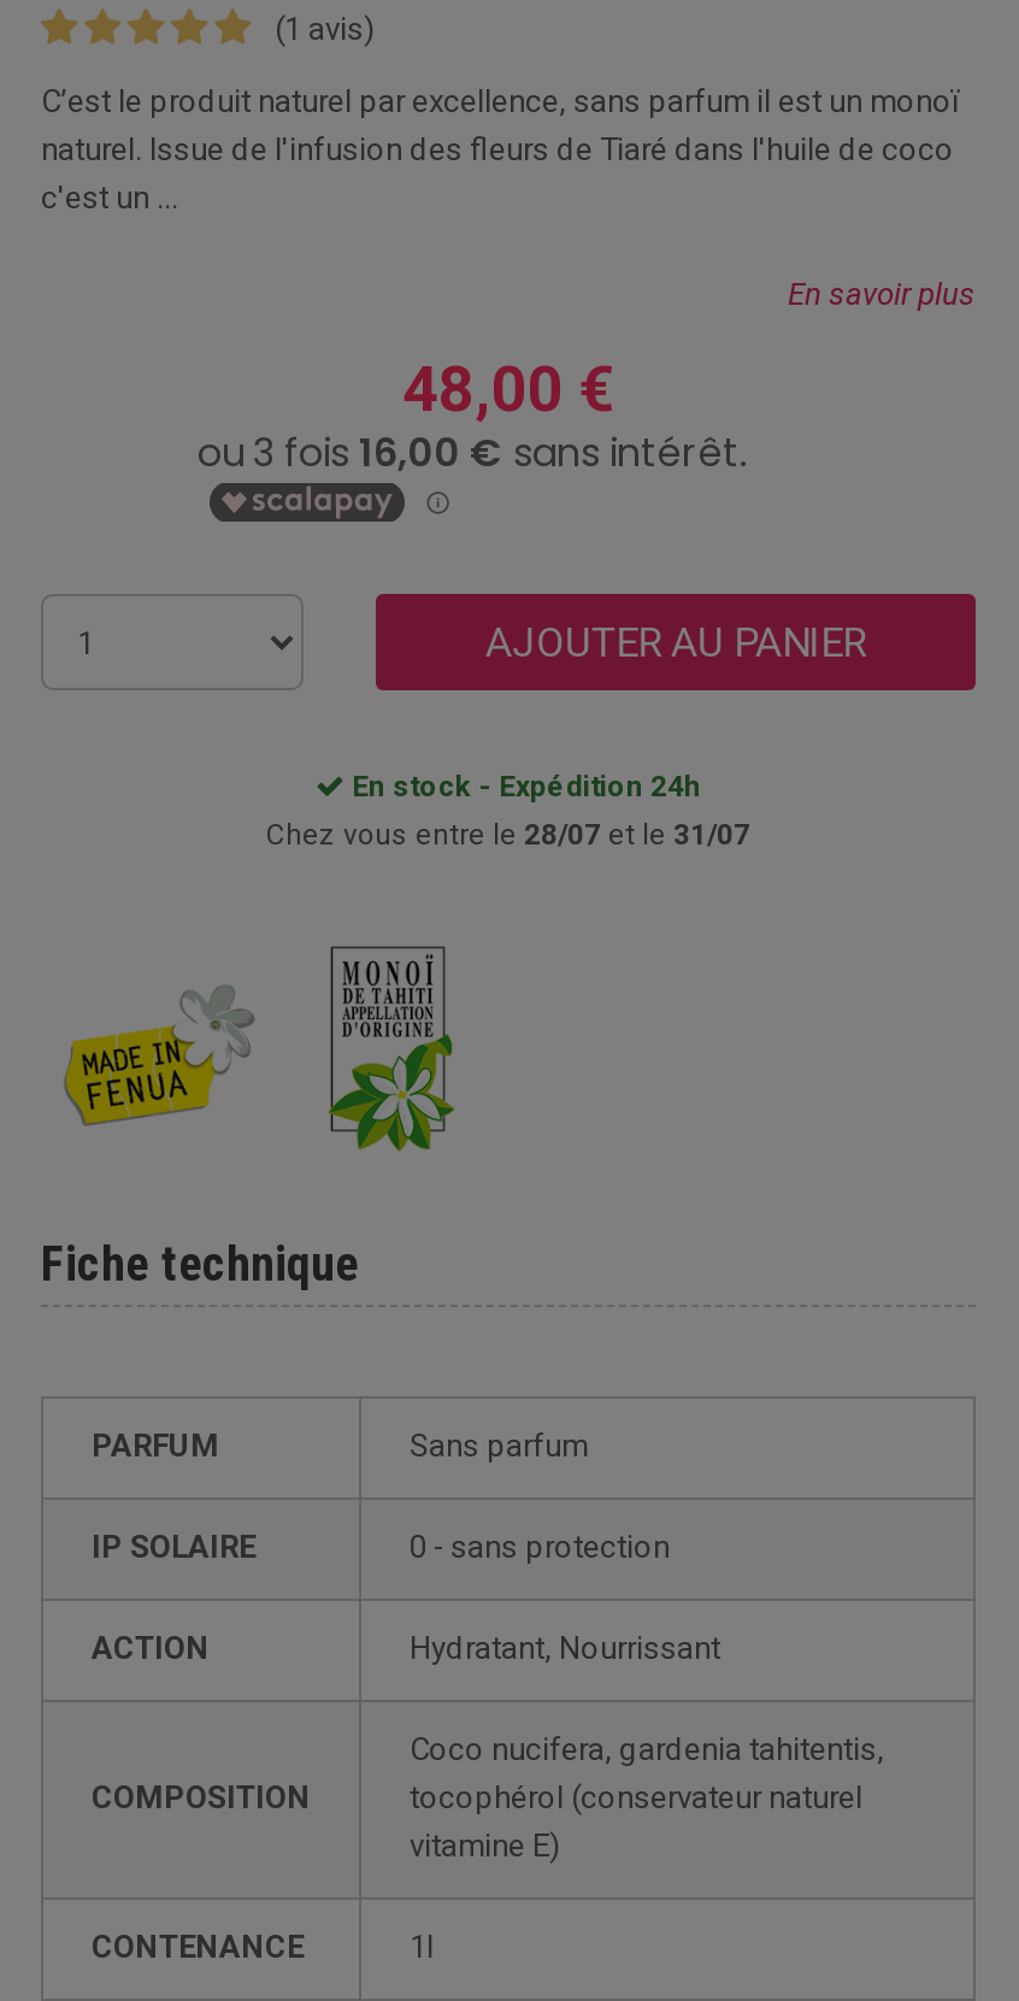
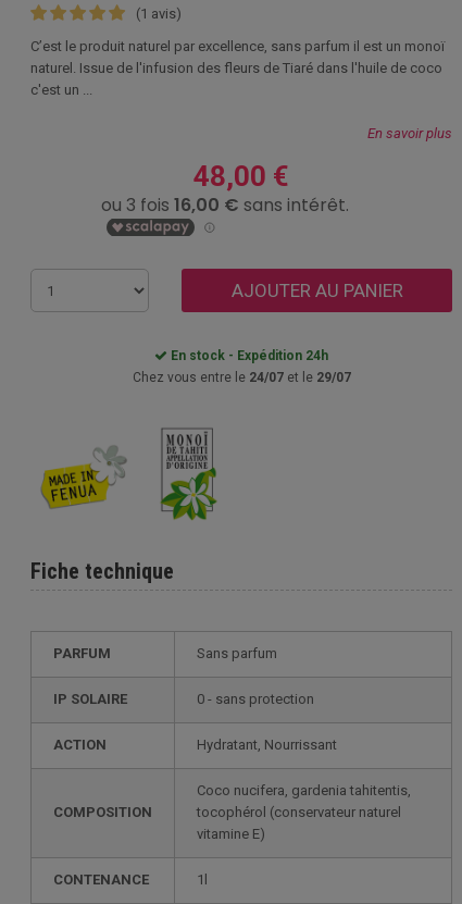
- Chez vous entre le 28/07 et le 31/07
+ Chez vous entre le 24/07 et le 29/07
